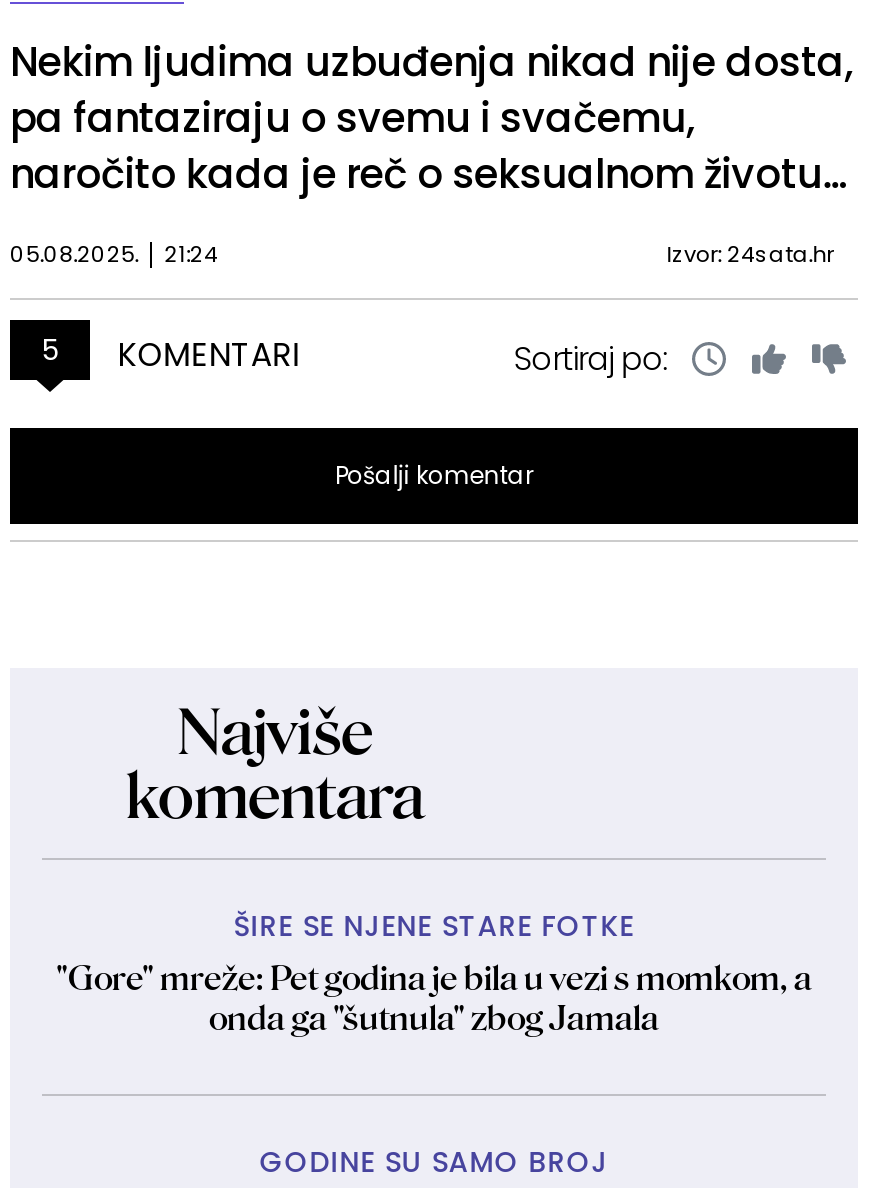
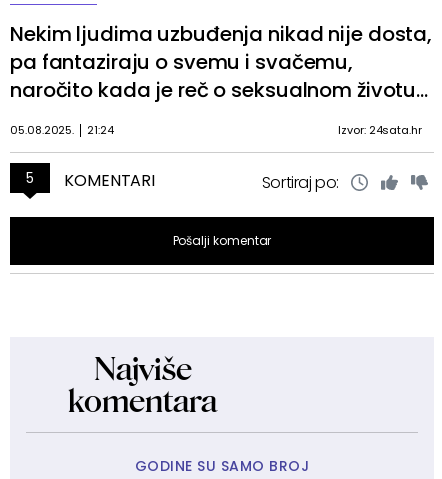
- ŠIRE SE NJENE STARE FOTKE
- "Gore" mreže: Pet godina je bila u vezi s momkom, a
- onda ga "šutnula" zbog Jamala
